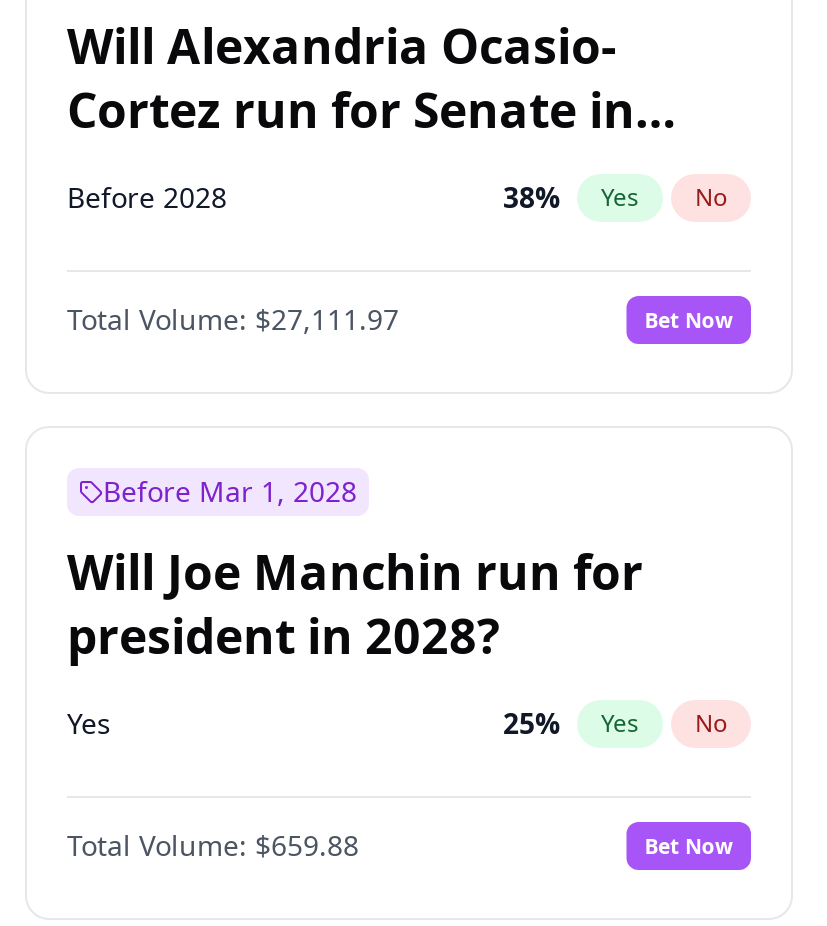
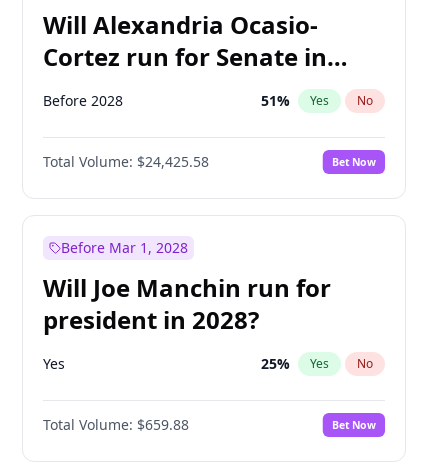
- 38% Yes No
+ 51% Yes No

- Total Volume: $27,111.97
+ Total Volume: $24,425.58
